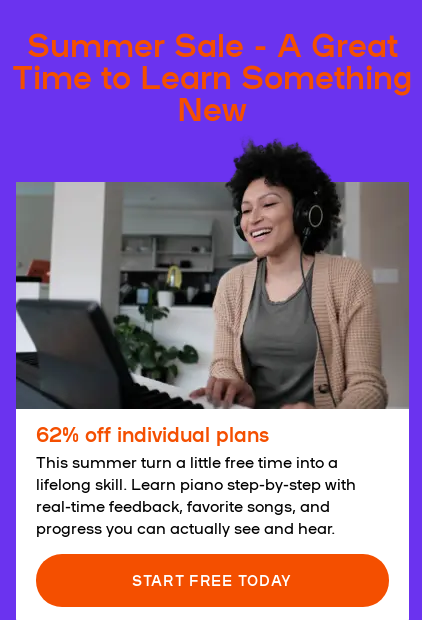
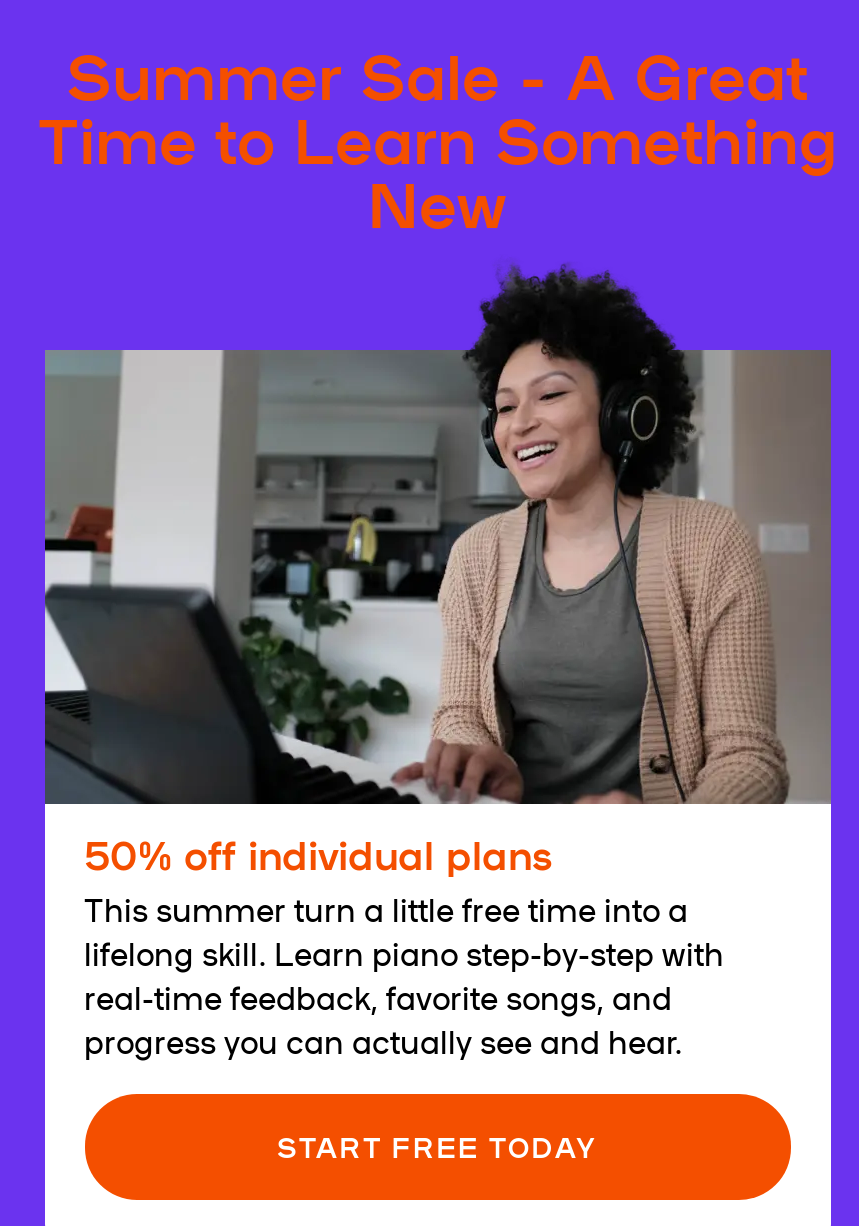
- 62% off individual plans
+ 50% off individual plans
